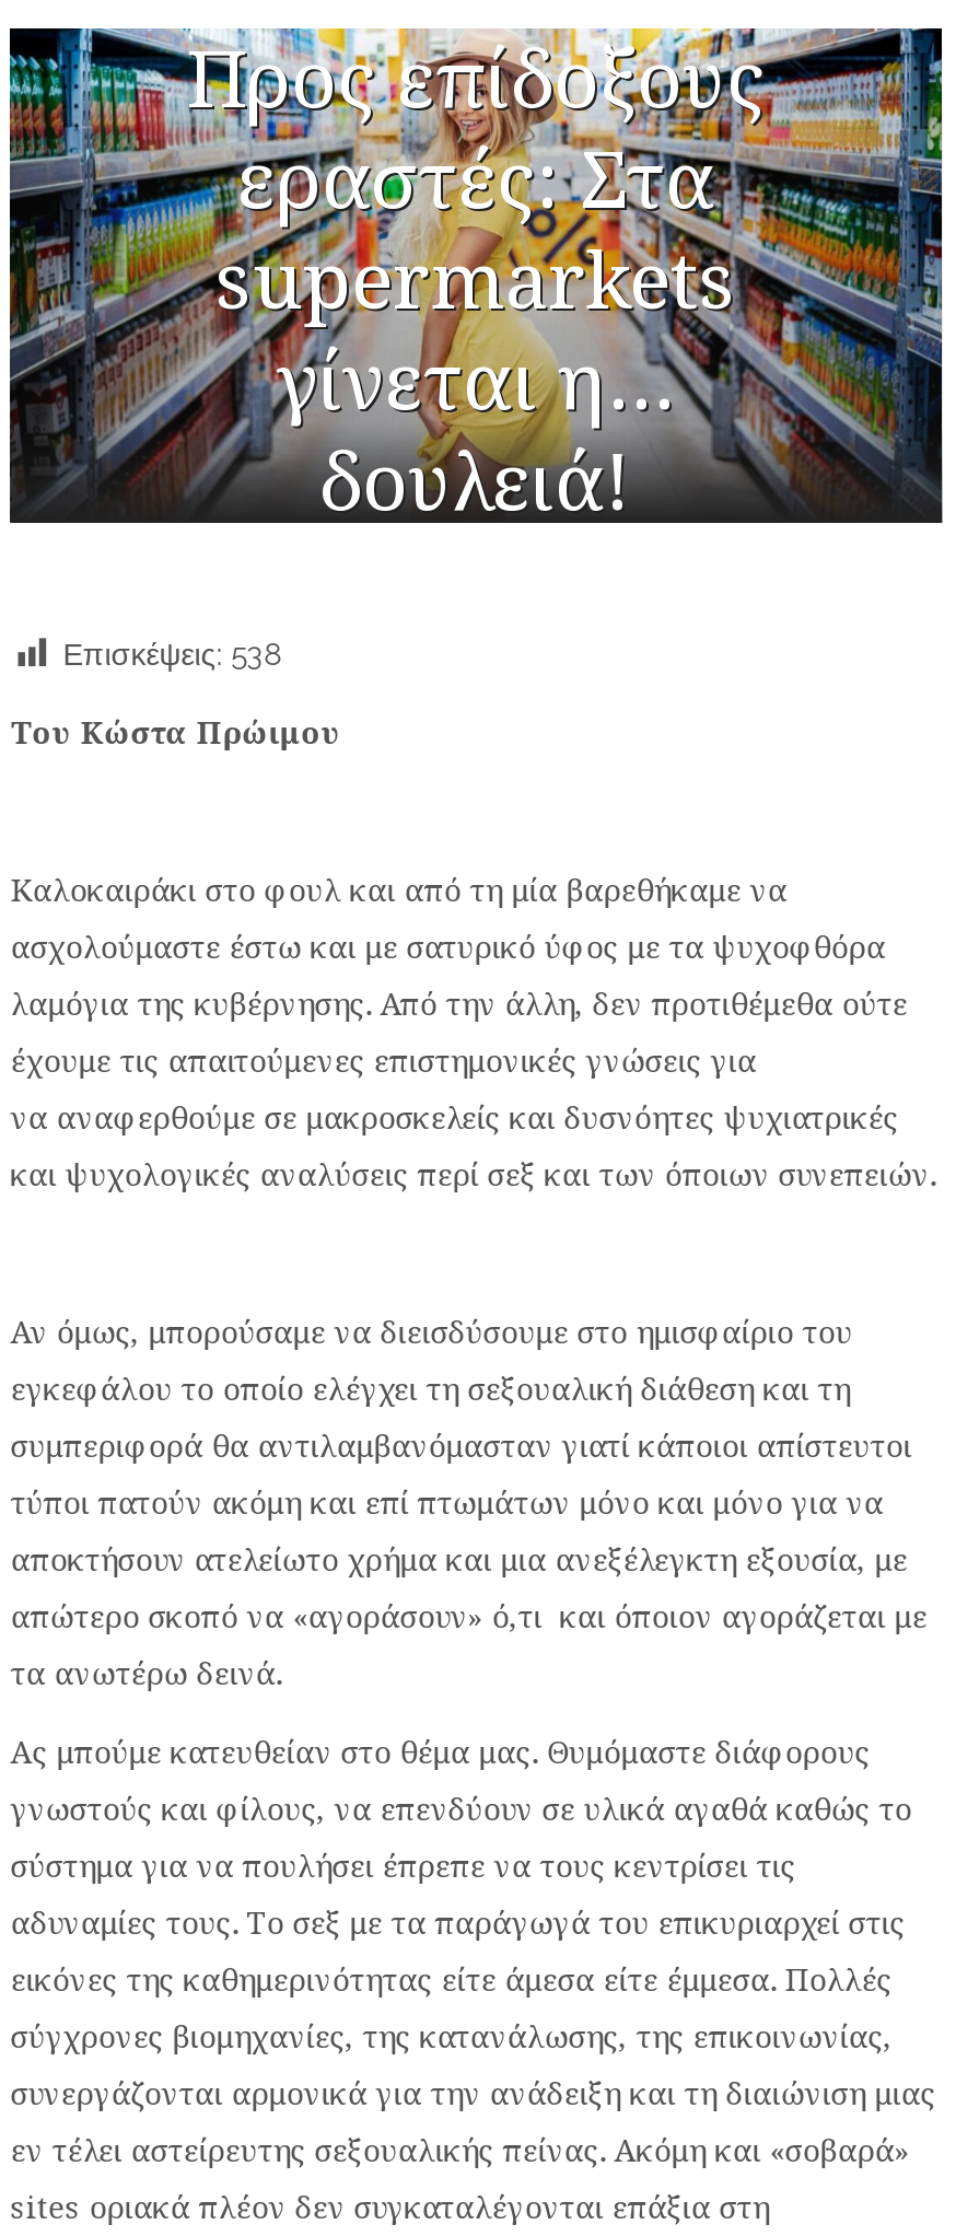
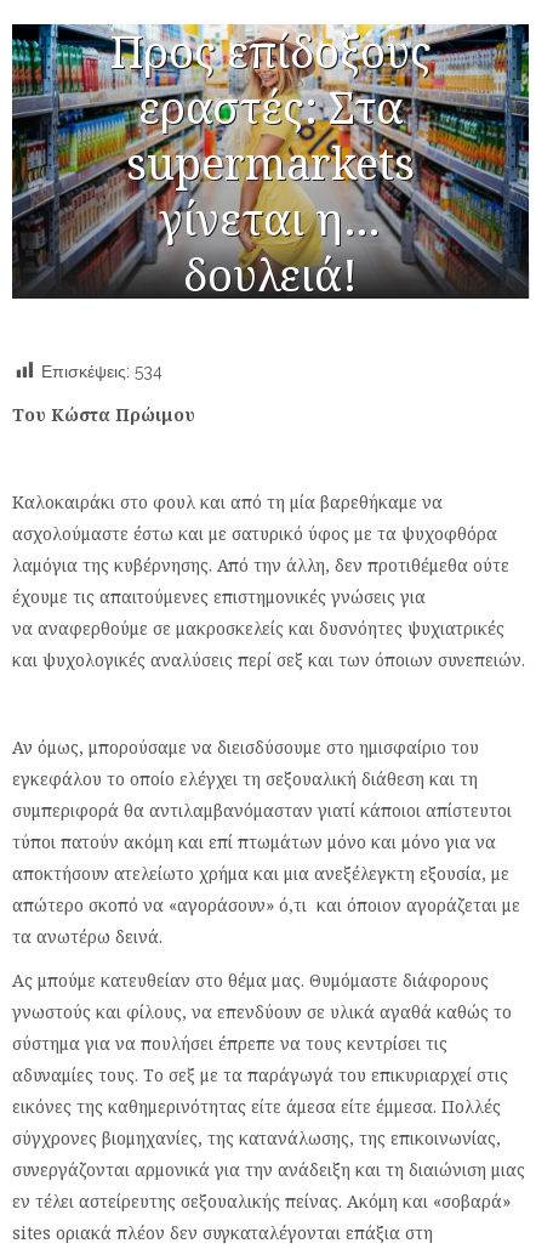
- Επισκέψεις: 538
+ Επισκέψεις: 534
